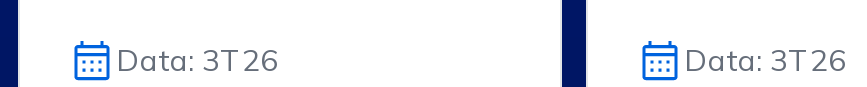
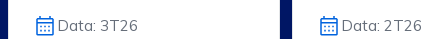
- Data: 3T26
+ Data: 2T26
